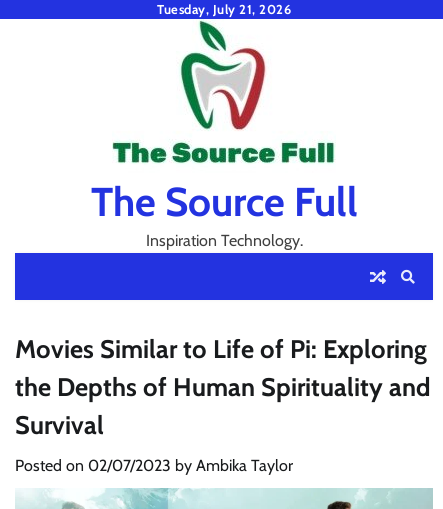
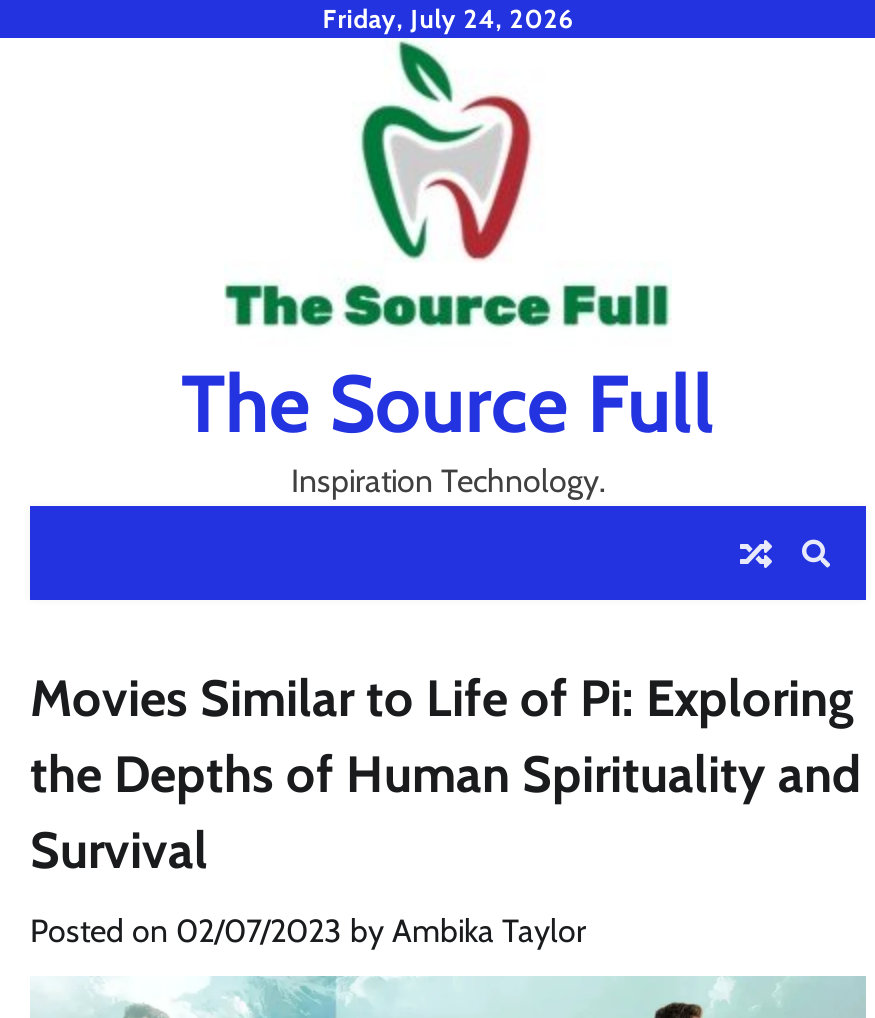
- Tuesday, July 21, 2026
+ Friday, July 24, 2026
